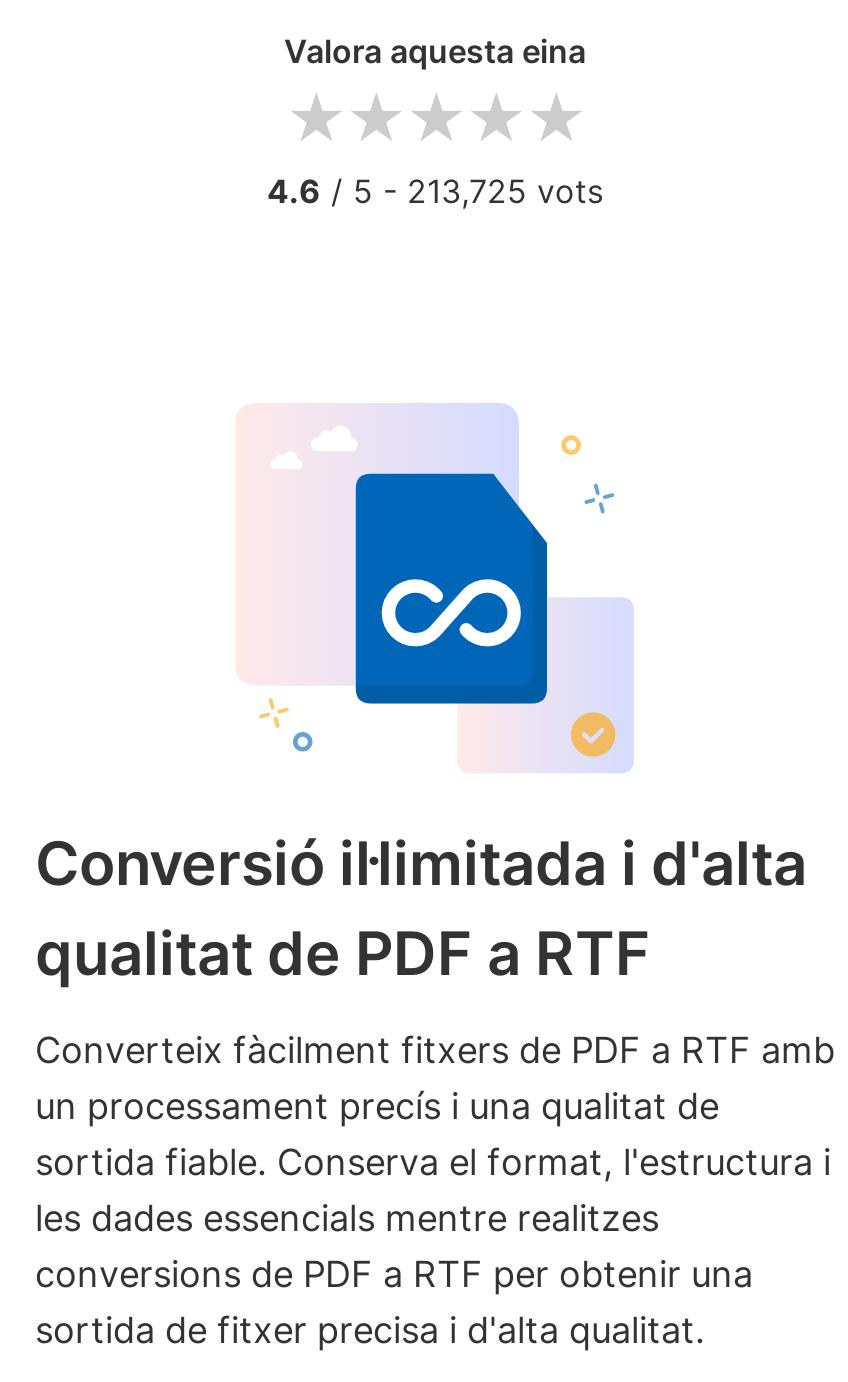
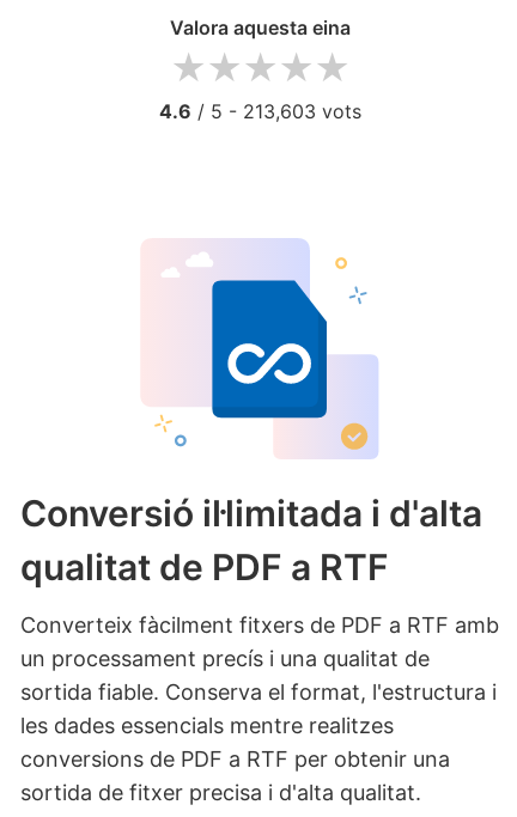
- 4.6 / 5 - 213,725 vots
+ 4.6 / 5 - 213,603 vots
